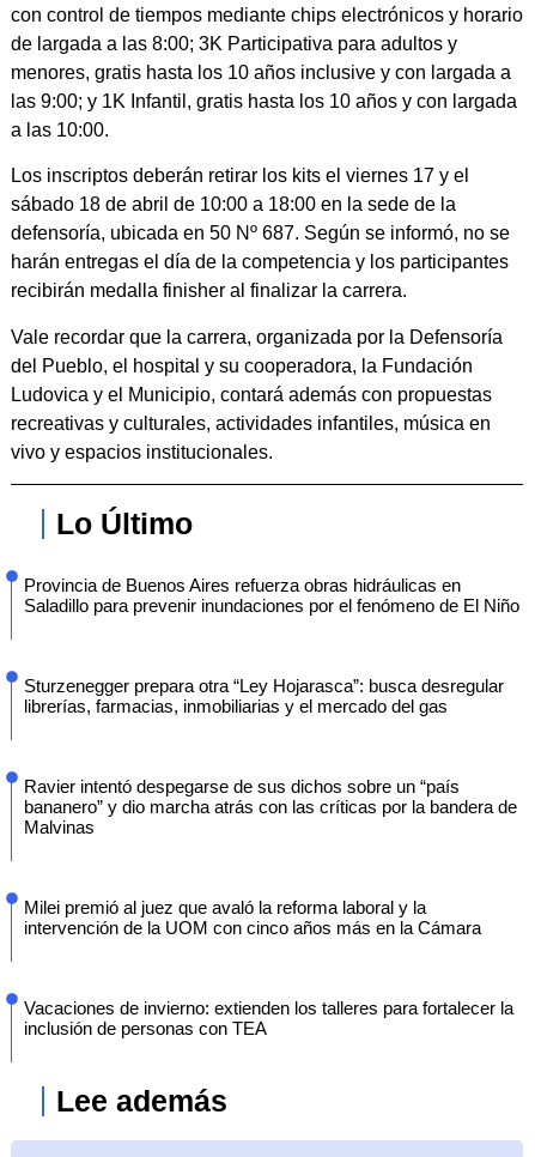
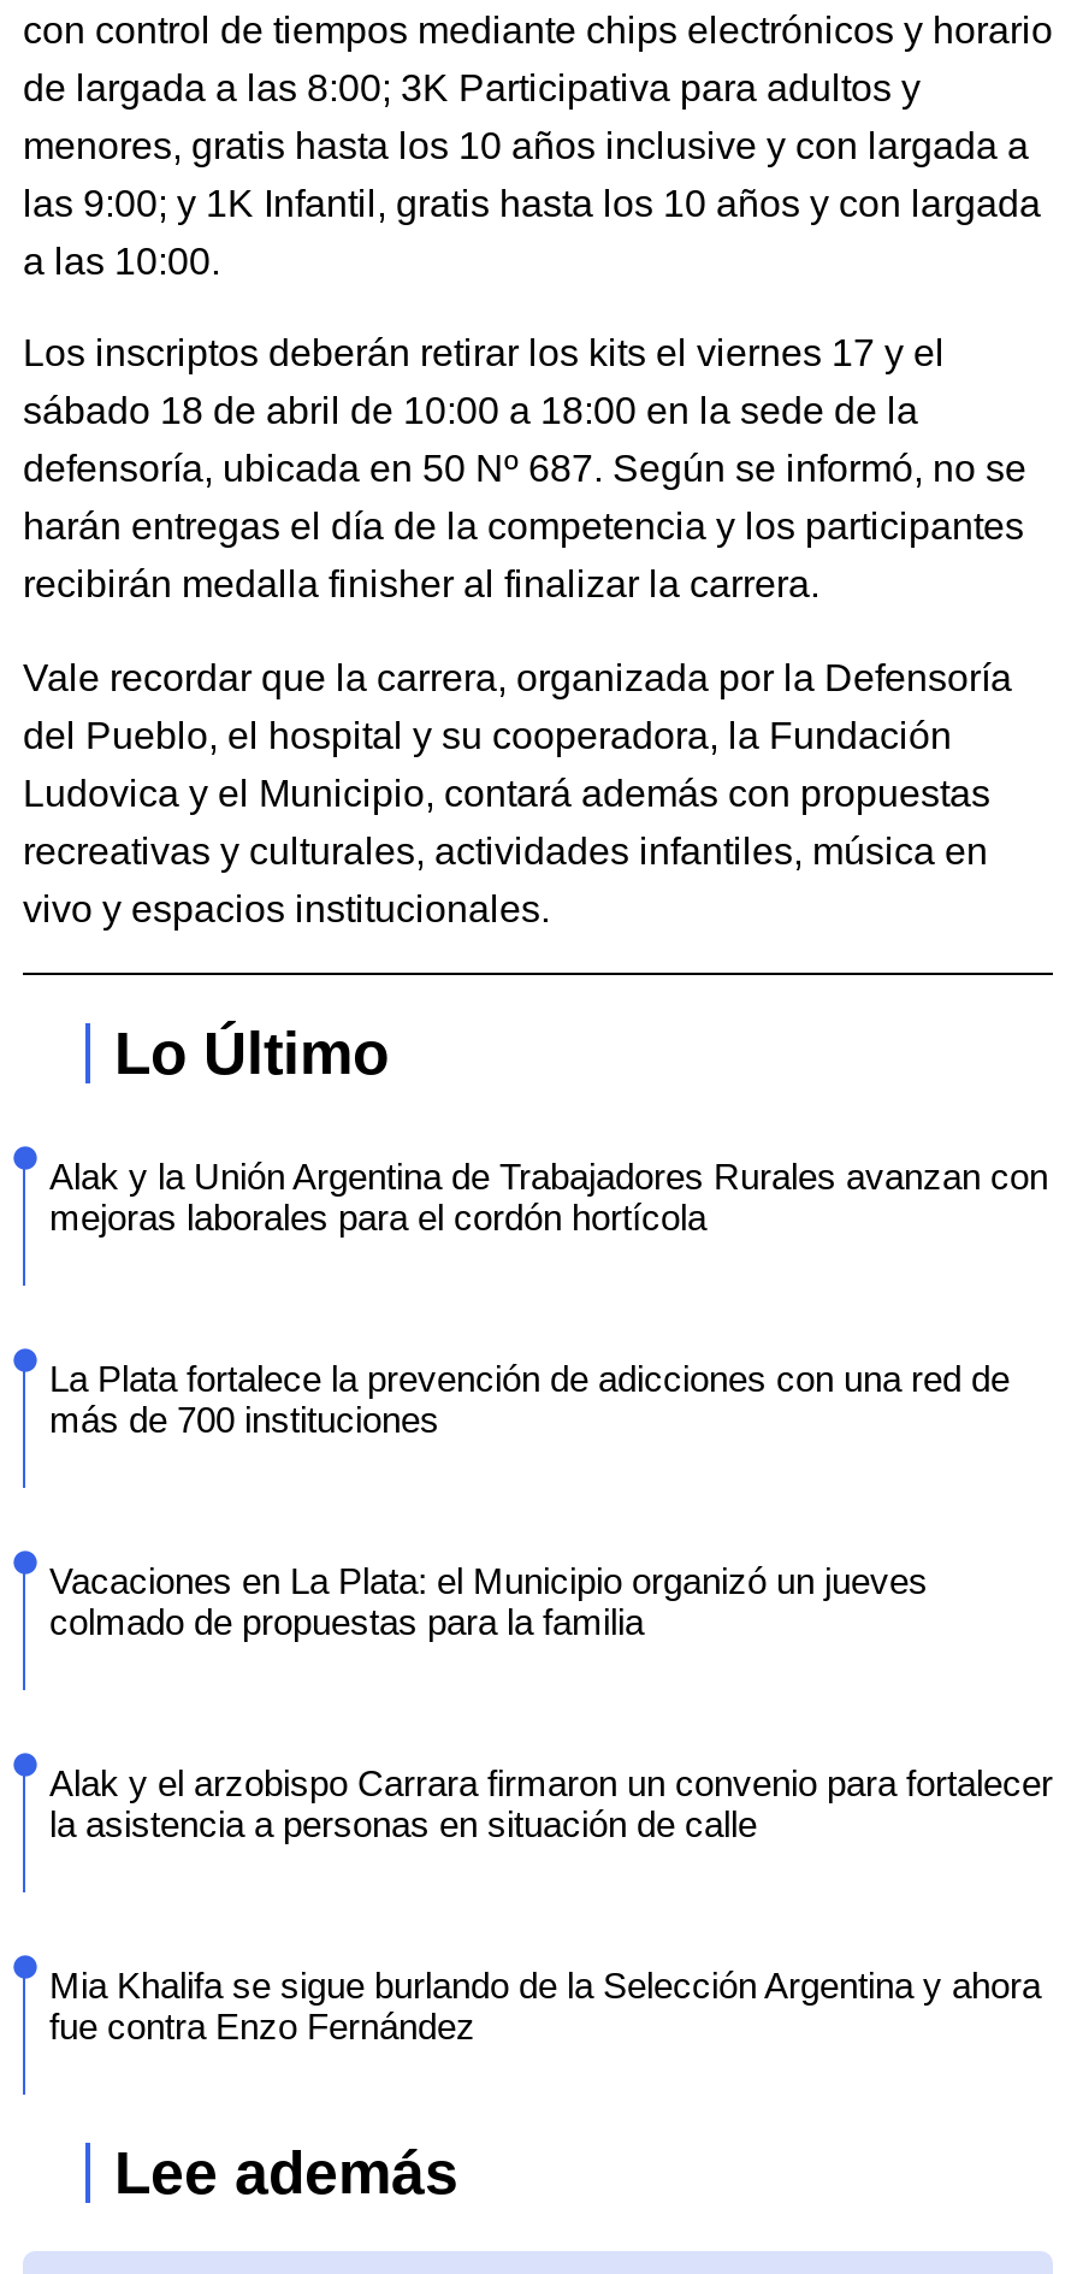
- Provincia de Buenos Aires refuerza obras hidráulicas en
- Saladillo para prevenir inundaciones por el fenómeno de El Niño
+ Alak y la Unión Argentina de Trabajadores Rurales avanzan con
+ mejoras laborales para el cordón hortícola

- Sturzenegger prepara otra “Ley Hojarasca”: busca desregular
- librerías, farmacias, inmobiliarias y el mercado del gas
+ La Plata fortalece la prevención de adicciones con una red de
+ más de 700 instituciones

- Ravier intentó despegarse de sus dichos sobre un “país
- bananero” y dio marcha atrás con las críticas por la bandera de
- Malvinas
+ Vacaciones en La Plata: el Municipio organizó un jueves
+ colmado de propuestas para la familia

- Milei premió al juez que avaló la reforma laboral y la
- intervención de la UOM con cinco años más en la Cámara
+ Alak y el arzobispo Carrara firmaron un convenio para fortalecer
+ la asistencia a personas en situación de calle

- Vacaciones de invierno: extienden los talleres para fortalecer la
- inclusión de personas con TEA
+ Mia Khalifa se sigue burlando de la Selección Argentina y ahora
+ fue contra Enzo Fernández
